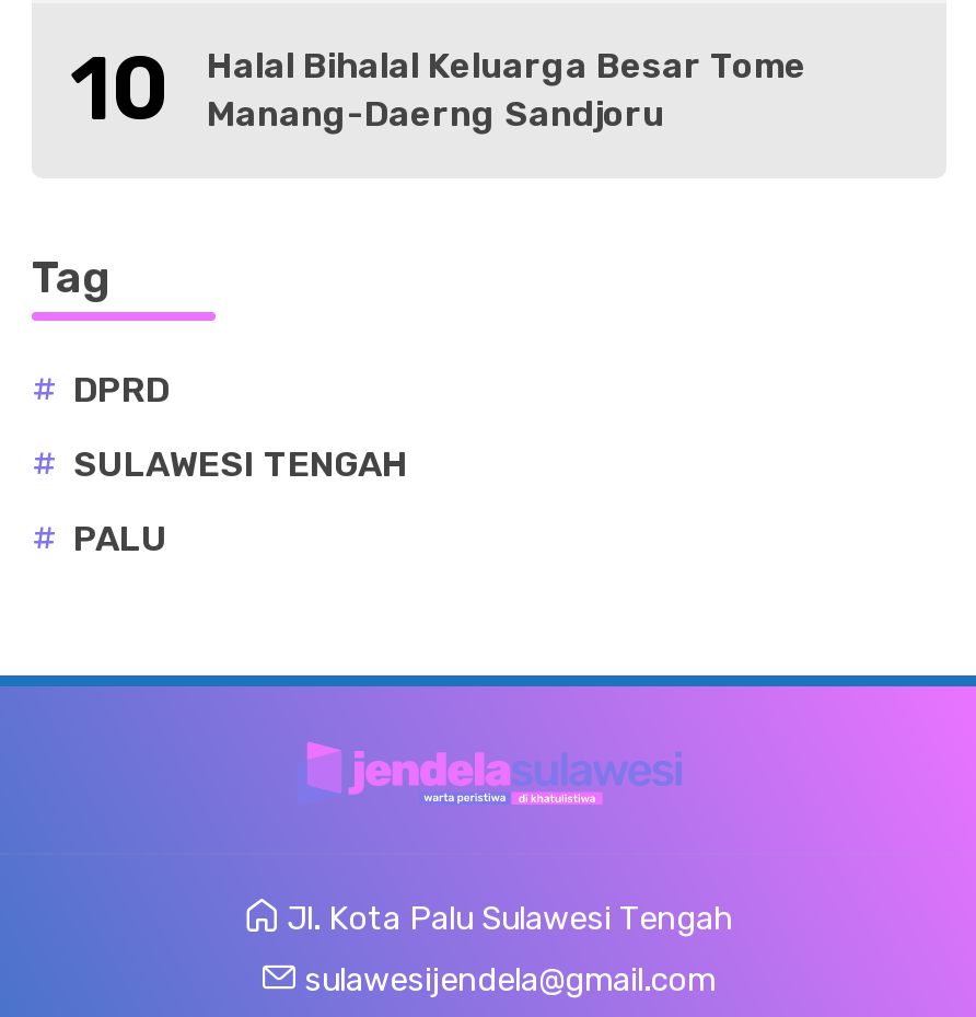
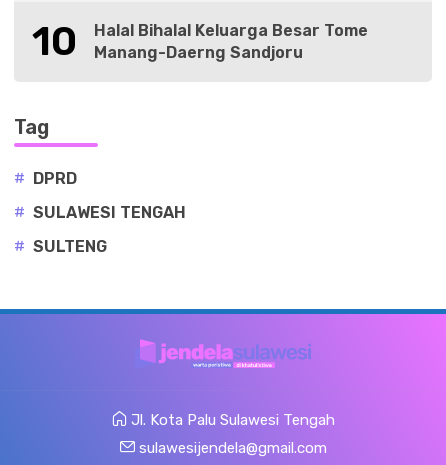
- # PALU
+ # SULTENG
